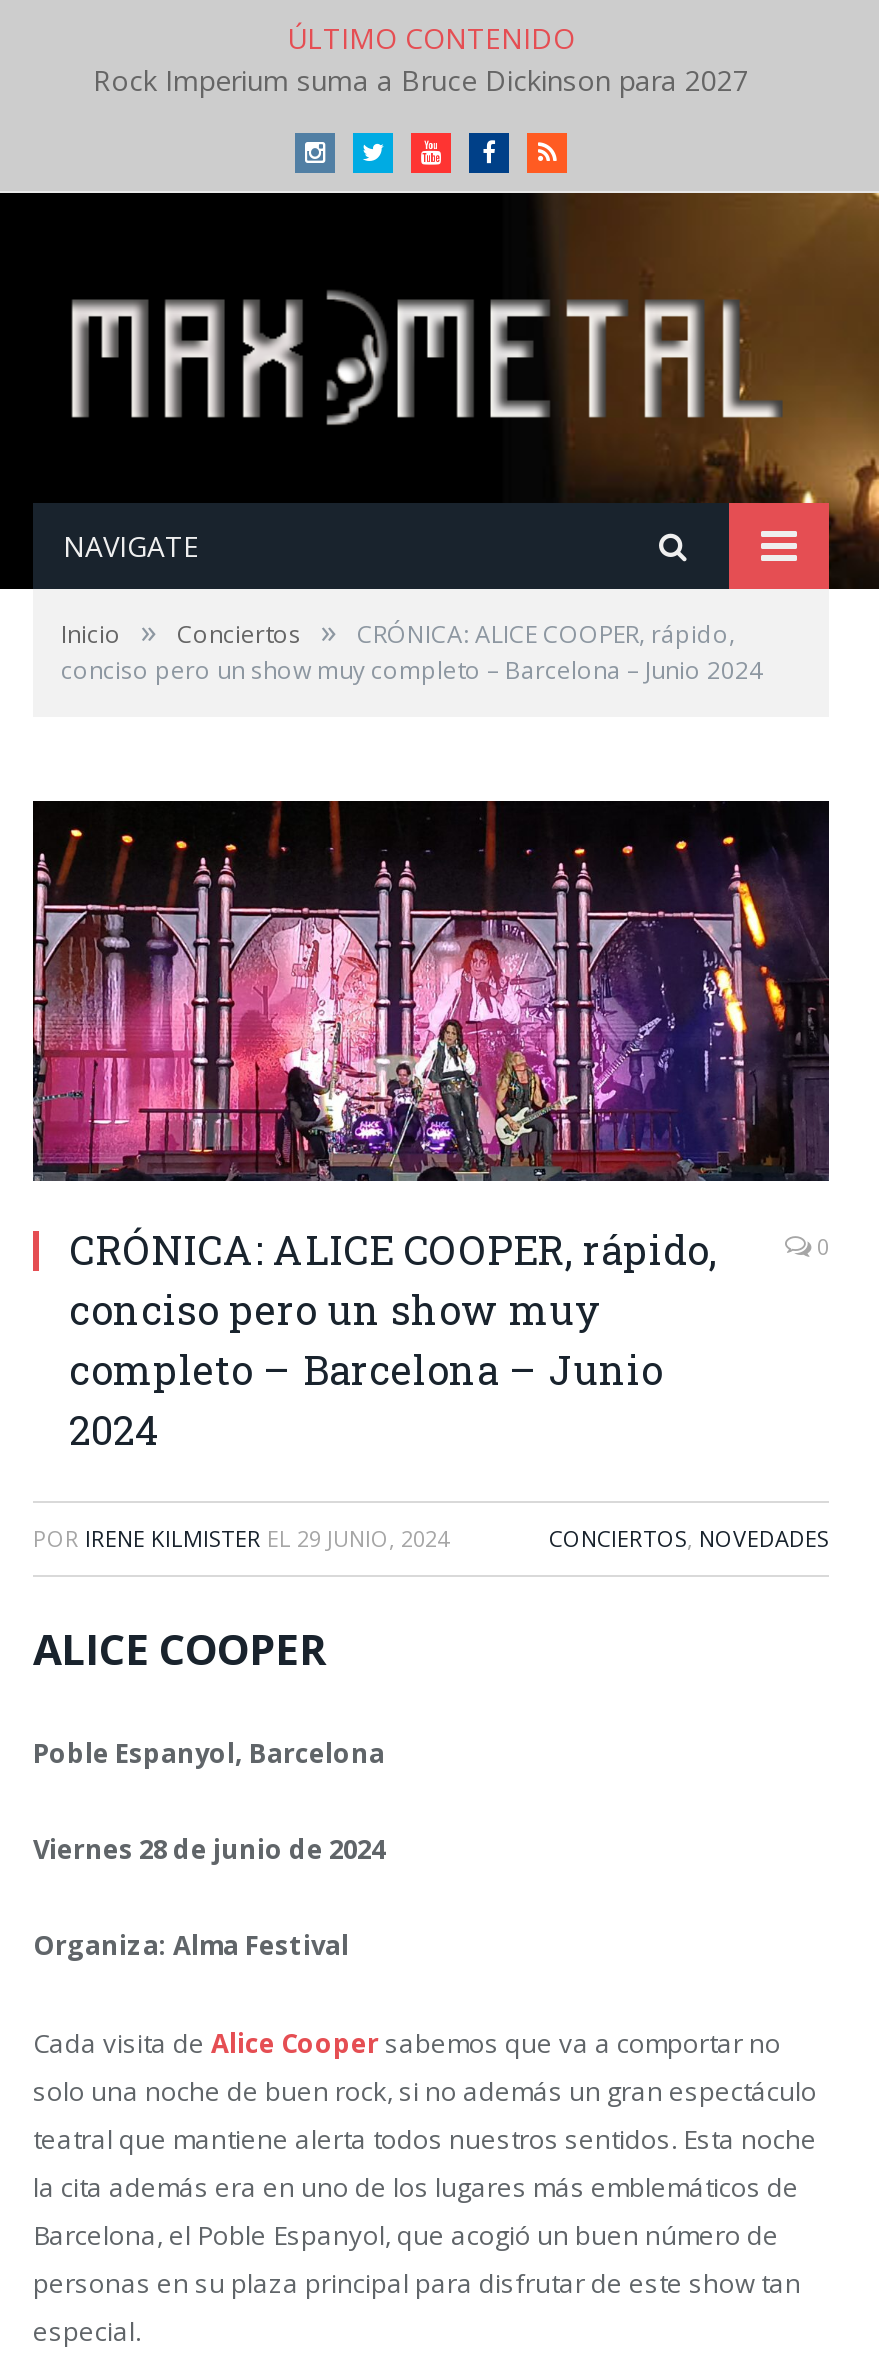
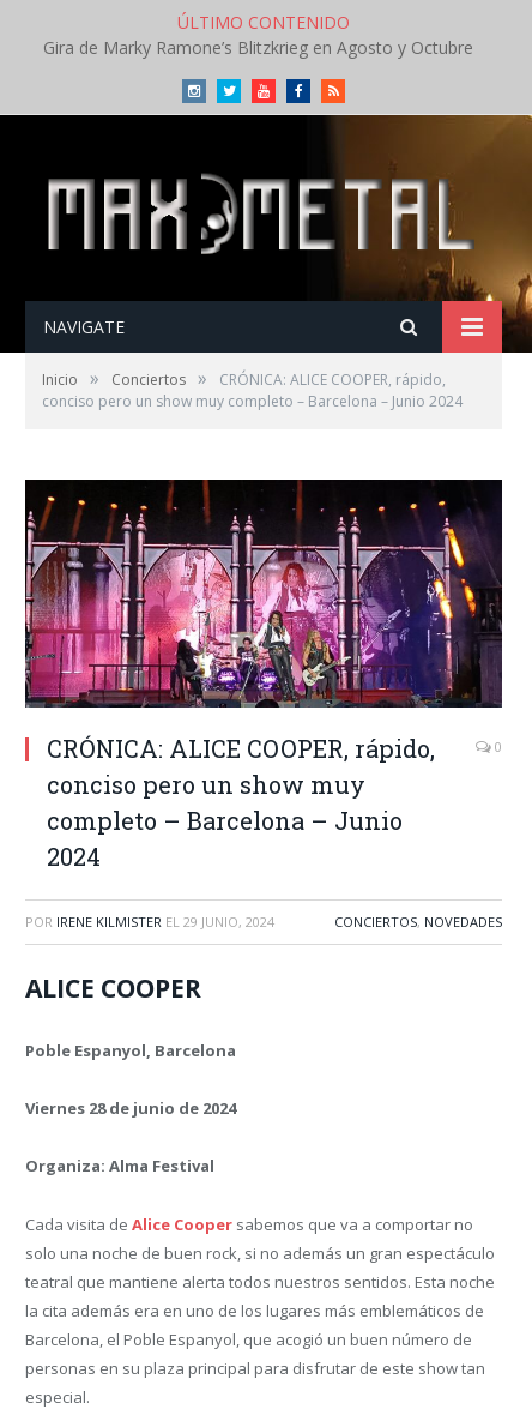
- Rock Imperium suma a Bruce Dickinson para 2027
+ Gira de Marky Ramone’s Blitzkrieg en Agosto y Octubre
